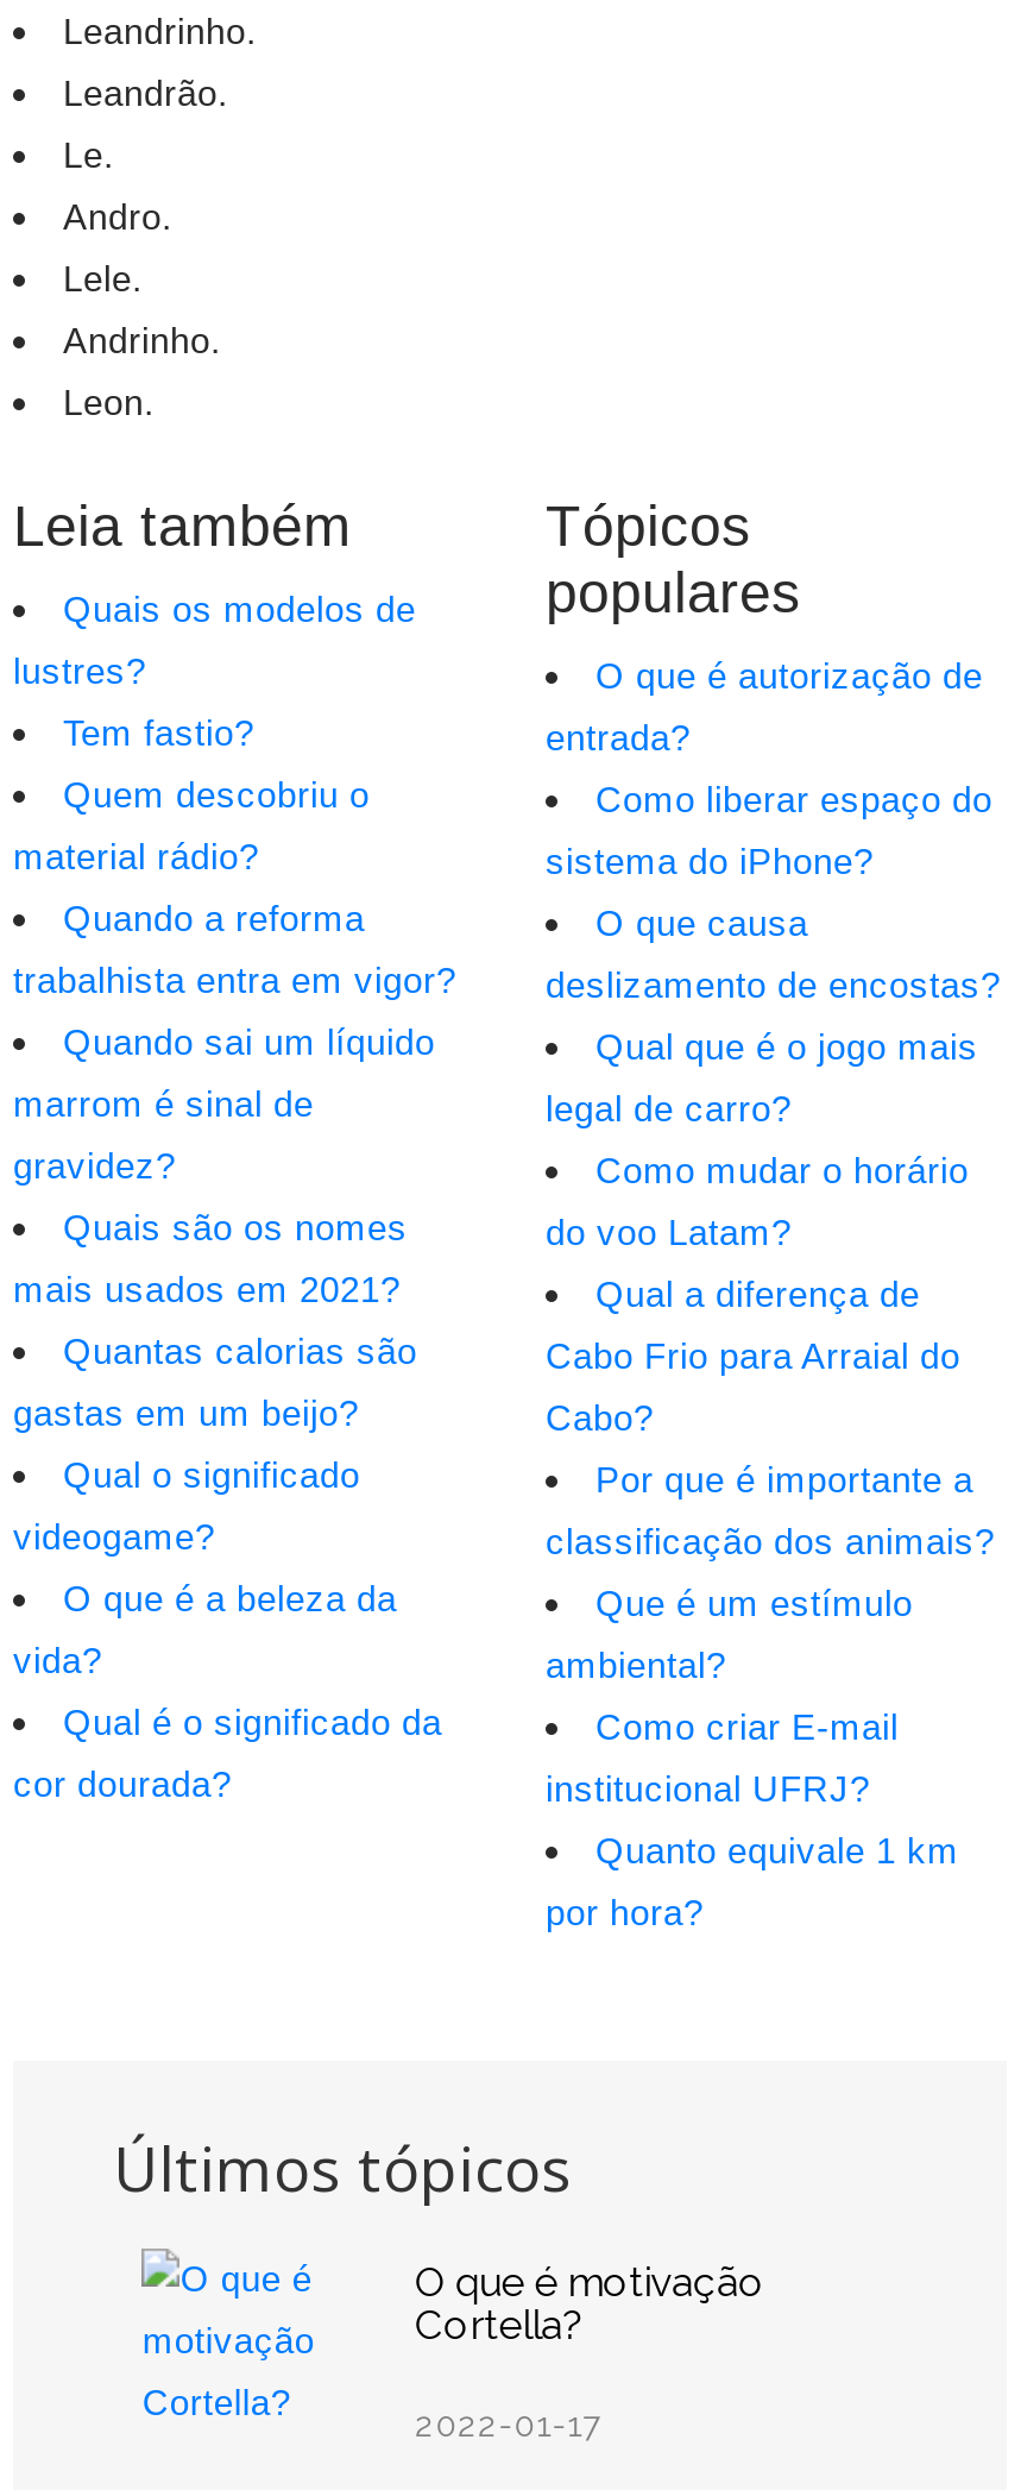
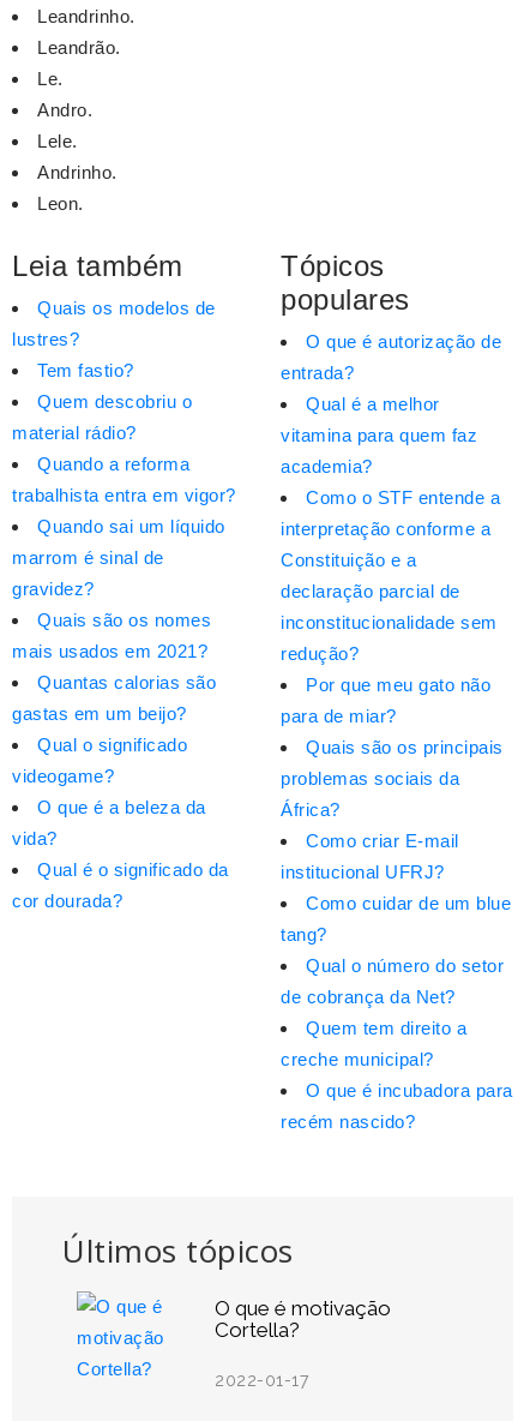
- Como liberar espaço do
- sistema do iPhone?
- O que causa
- deslizamento de encostas?
- Qual que é o jogo mais
- legal de carro?
- Como mudar o horário
- do voo Latam?
- Qual a diferença de
- Cabo Frio para Arraial do
- Cabo?
- Por que é importante a
- classificação dos animais?
- Que é um estímulo
- ambiental?
+ Qual é a melhor
+ vitamina para quem faz
+ academia?
+ Como o STF entende a
+ interpretação conforme a
+ Constituição e a
+ declaração parcial de
+ inconstitucionalidade sem
+ redução?
+ Por que meu gato não
+ para de miar?
+ Quais são os principais
+ problemas sociais da
+ África?

moved up: Como criar E-mail | institucional UFRJ?

- Quanto equivale 1 km
- por hora?
+ Como cuidar de um blue
+ tang?
+ Qual o número do setor
+ de cobrança da Net?
+ Quem tem direito a
+ creche municipal?
+ O que é incubadora para
+ recém nascido?
